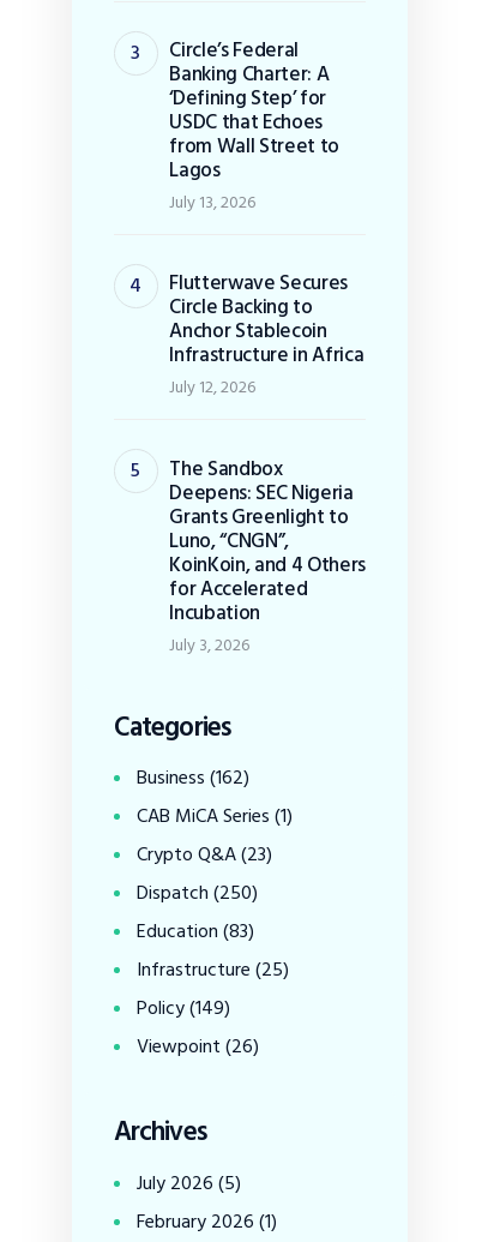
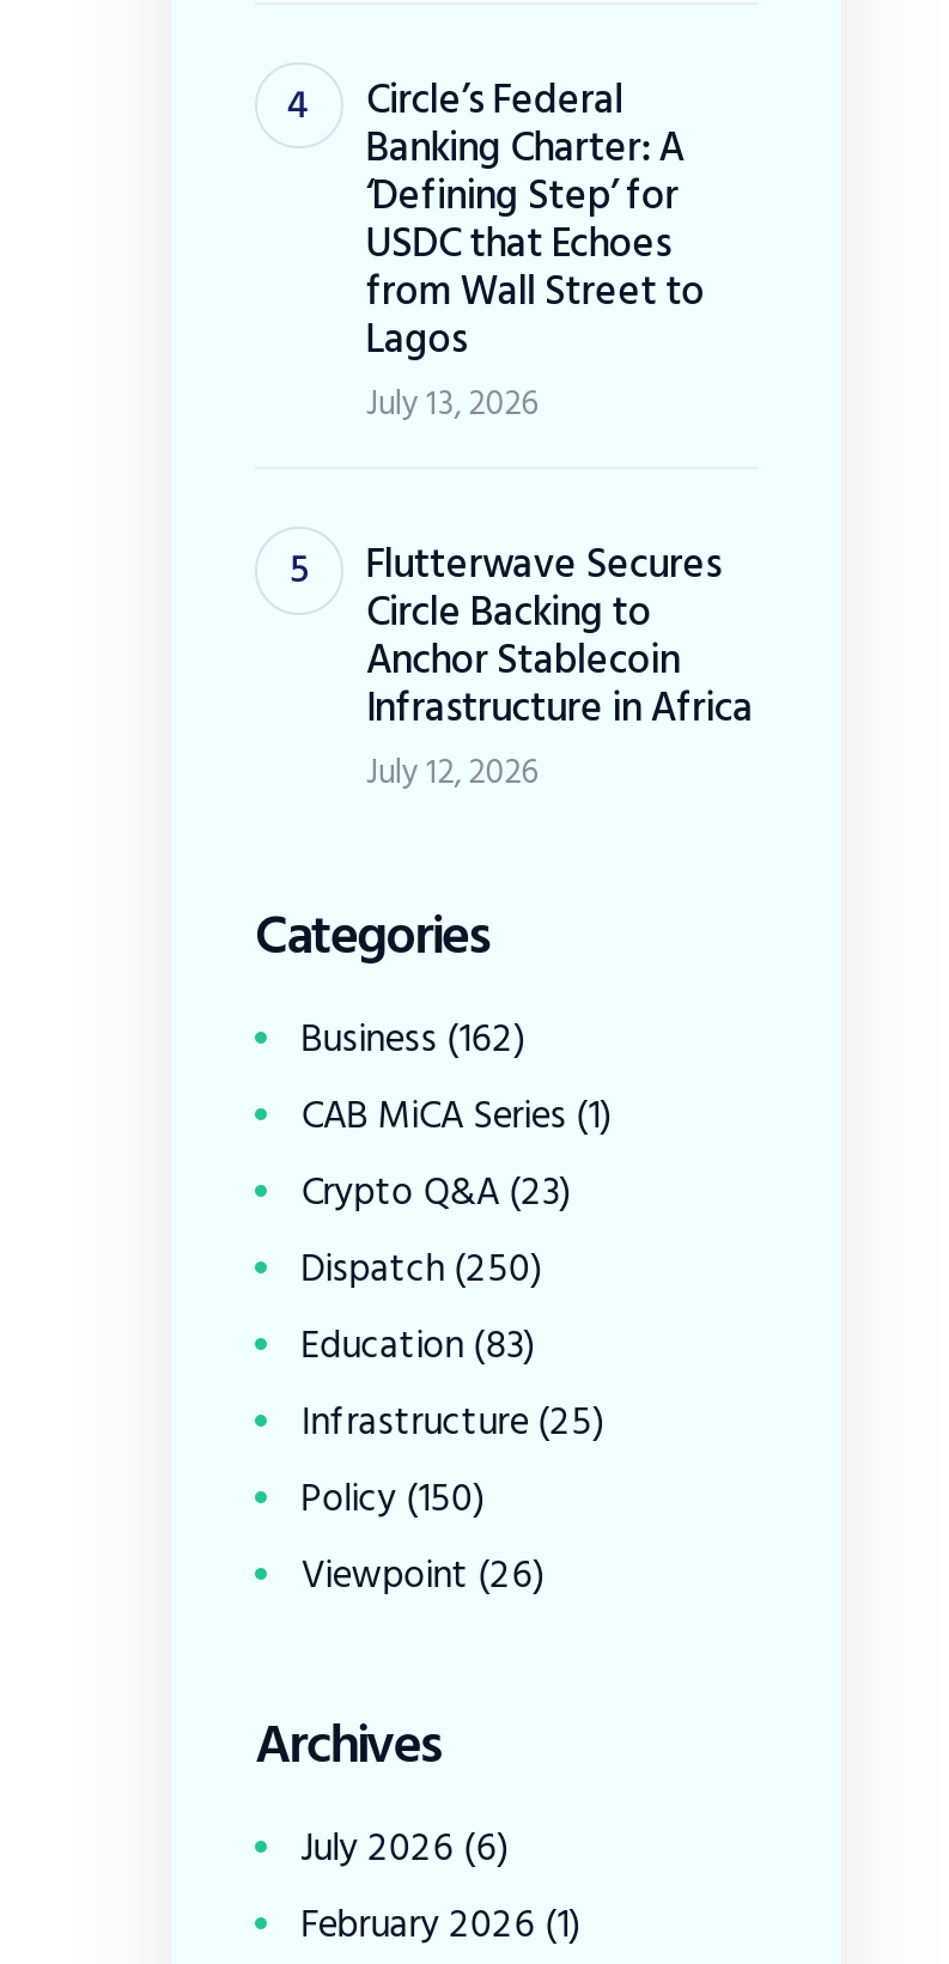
- The Sandbox
- Deepens: SEC Nigeria
- Grants Greenlight to
- Luno, “CNGN”,
- KoinKoin, and 4 Others
- for Accelerated
- Incubation
- July 3, 2026

- Policy (149)
+ Policy (150)

- July 2026 (5)
+ July 2026 (6)
